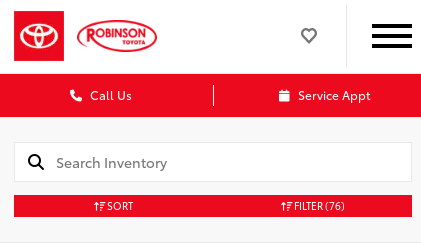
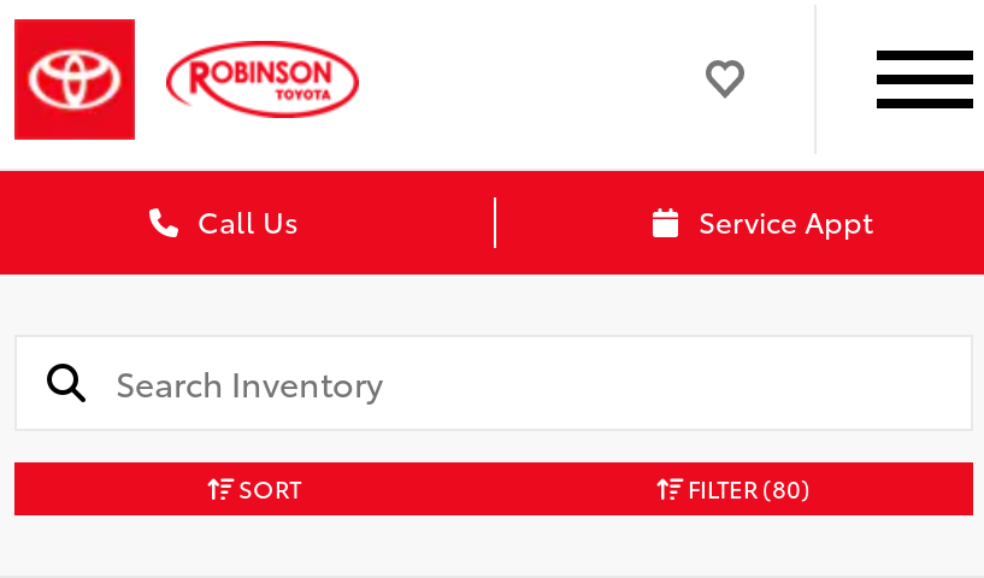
- FILTER (76)
+ FILTER (80)
